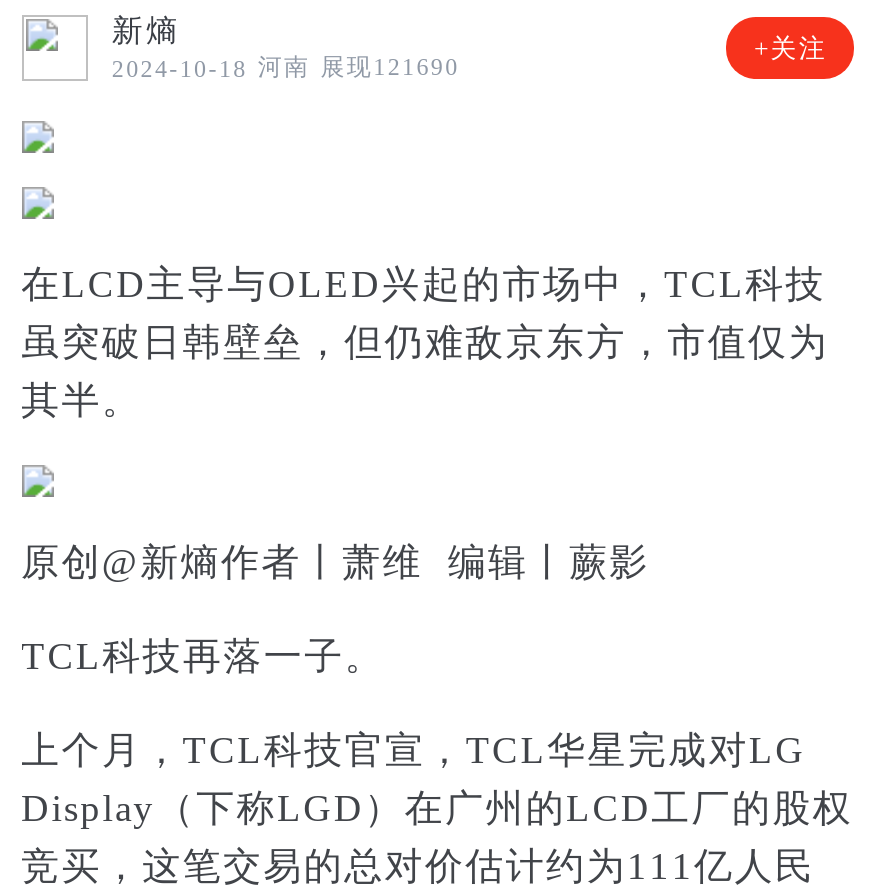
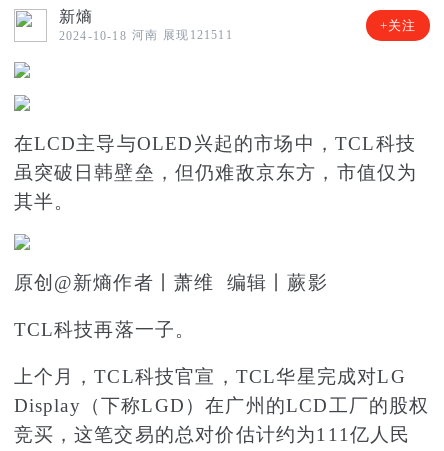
- 2024-10-18 河南 展现121690
+ 2024-10-18 河南 展现121511
